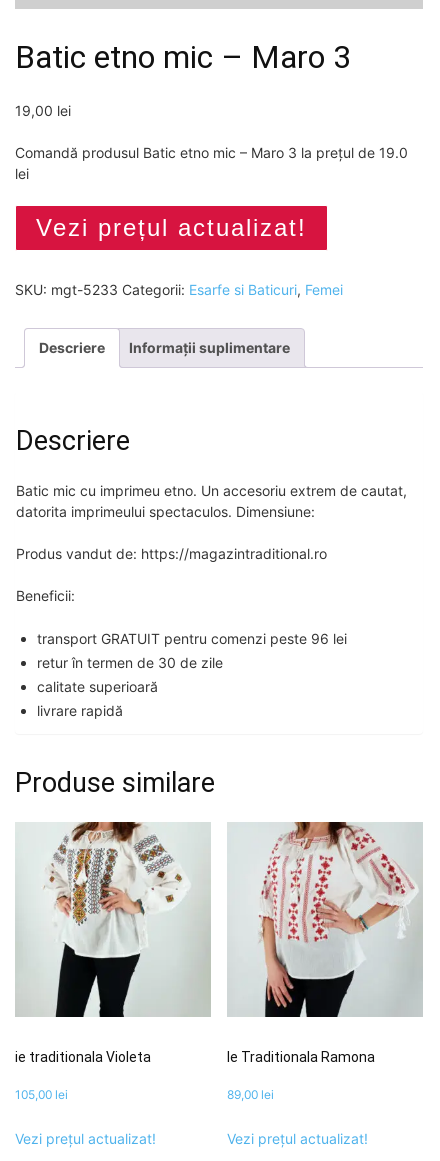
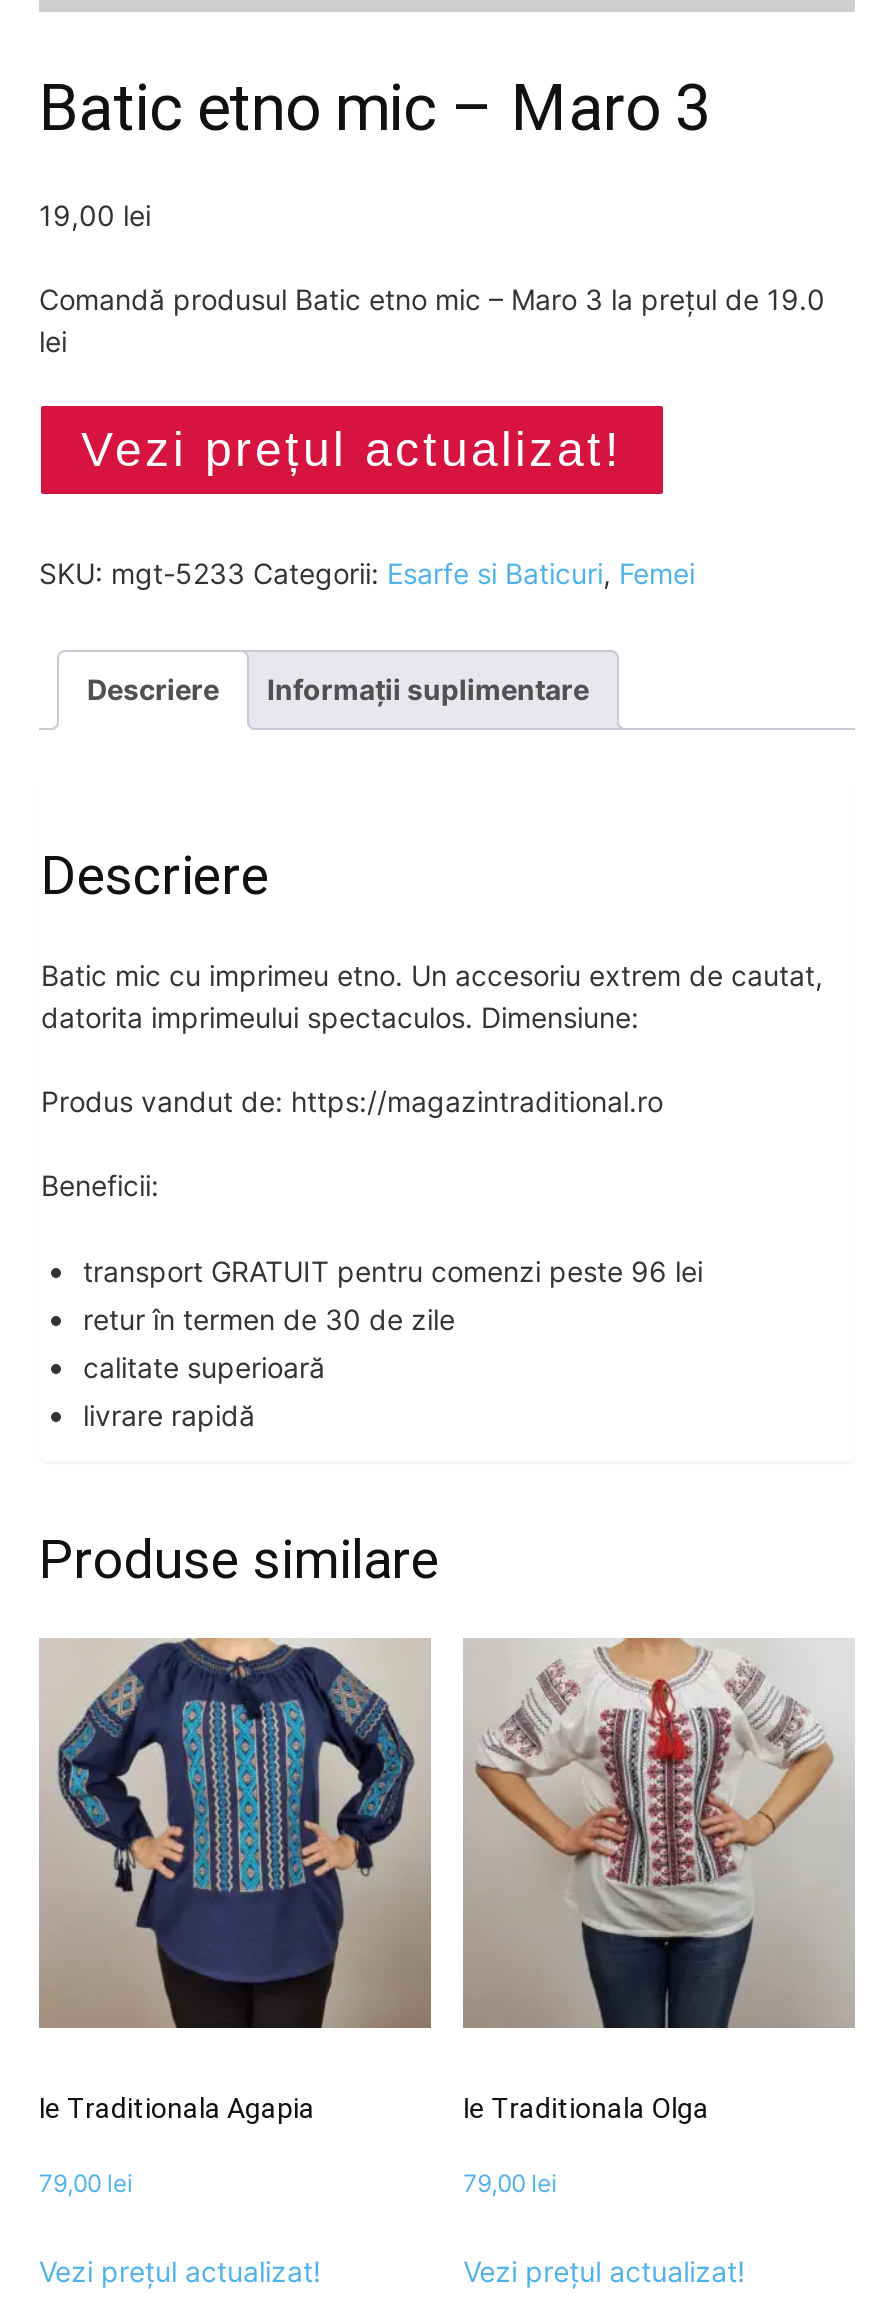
- [image]
- ie traditionala Violeta
+ [image]
+ Ie Traditionala Agapia

- [image]
- Ie Traditionala Ramona
+ [image]
+ Ie Traditionala Olga

- 105,00 lei
+ 79,00 lei

- 89,00 lei
+ 79,00 lei
